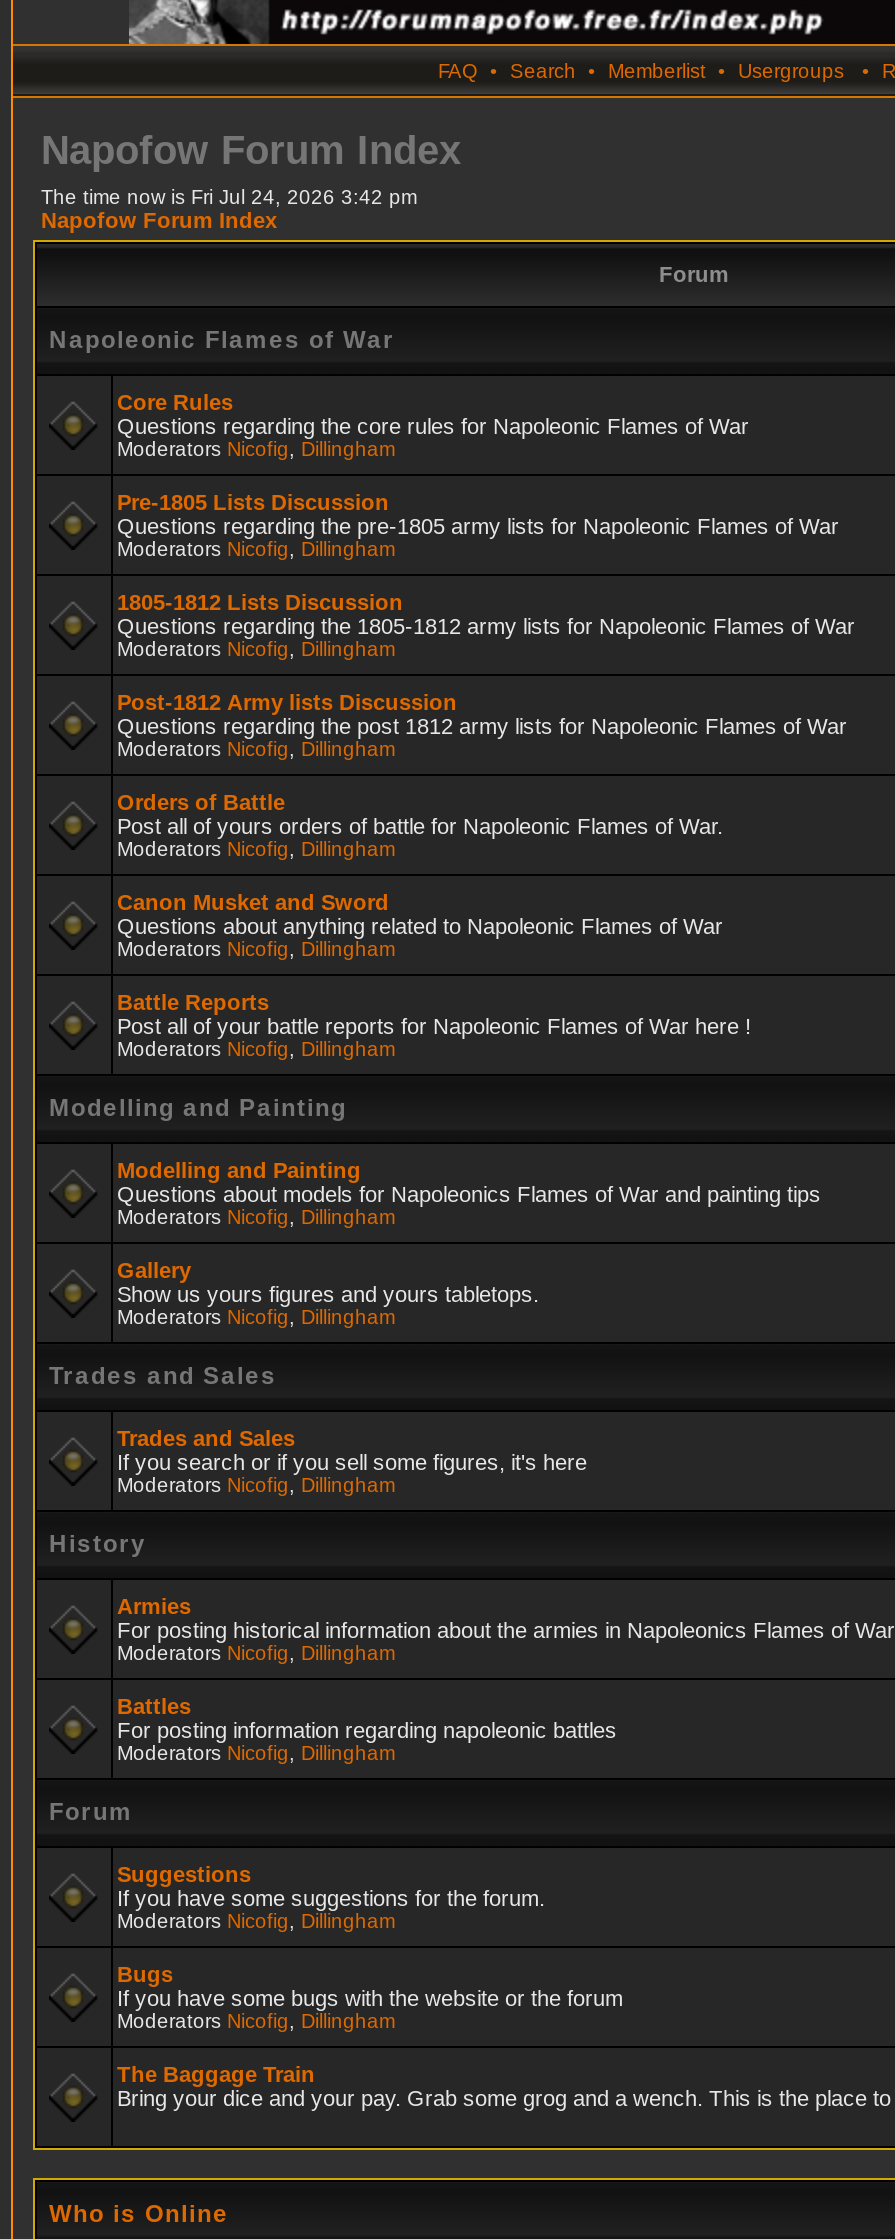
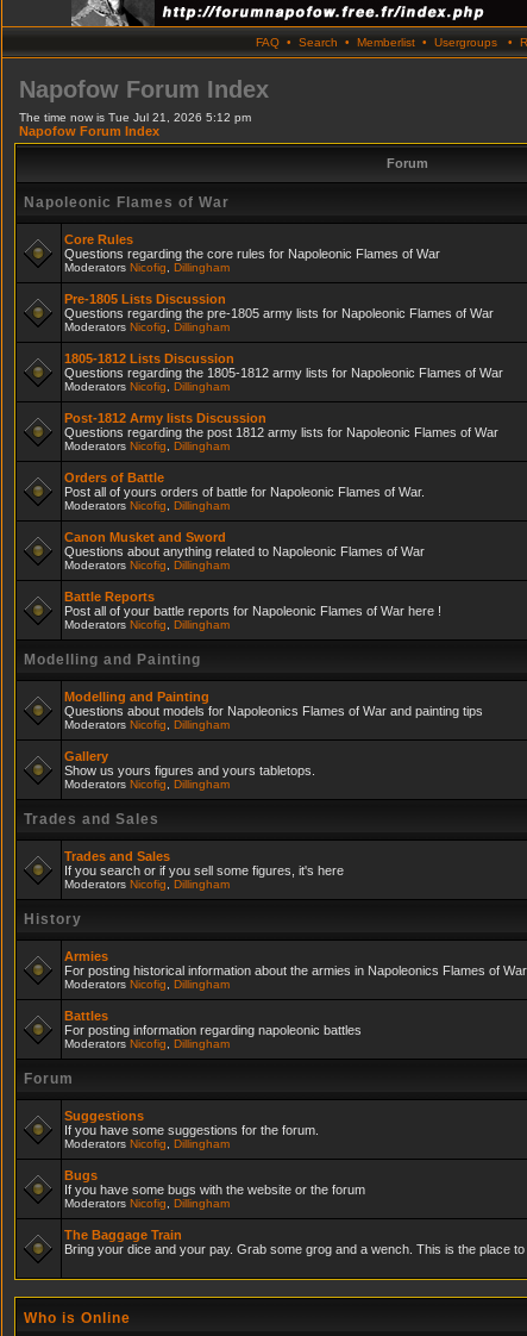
- The time now is Fri Jul 24, 2026 3:42 pm
+ The time now is Tue Jul 21, 2026 5:12 pm
